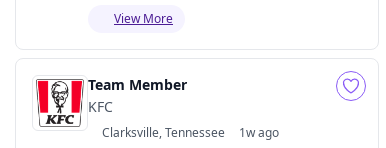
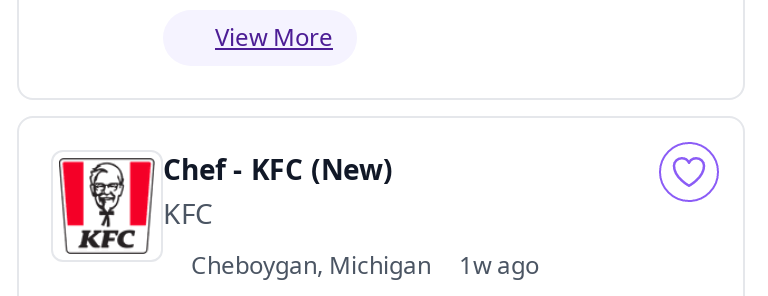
- Team Member
+ Chef - KFC (New)

- Clarksville, Tennessee
+ Cheboygan, Michigan
